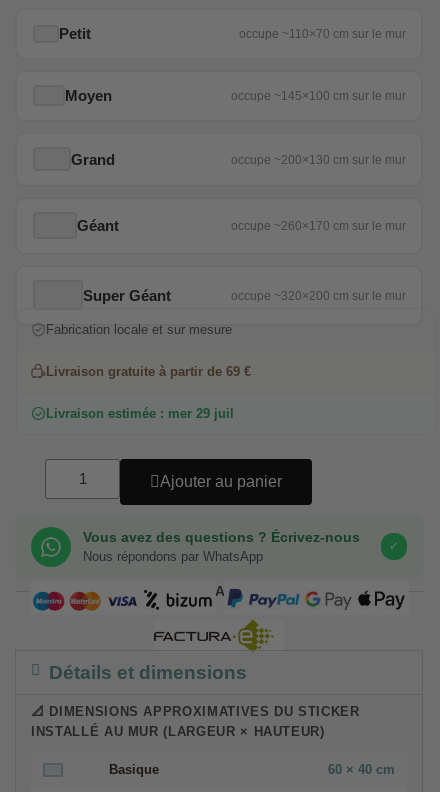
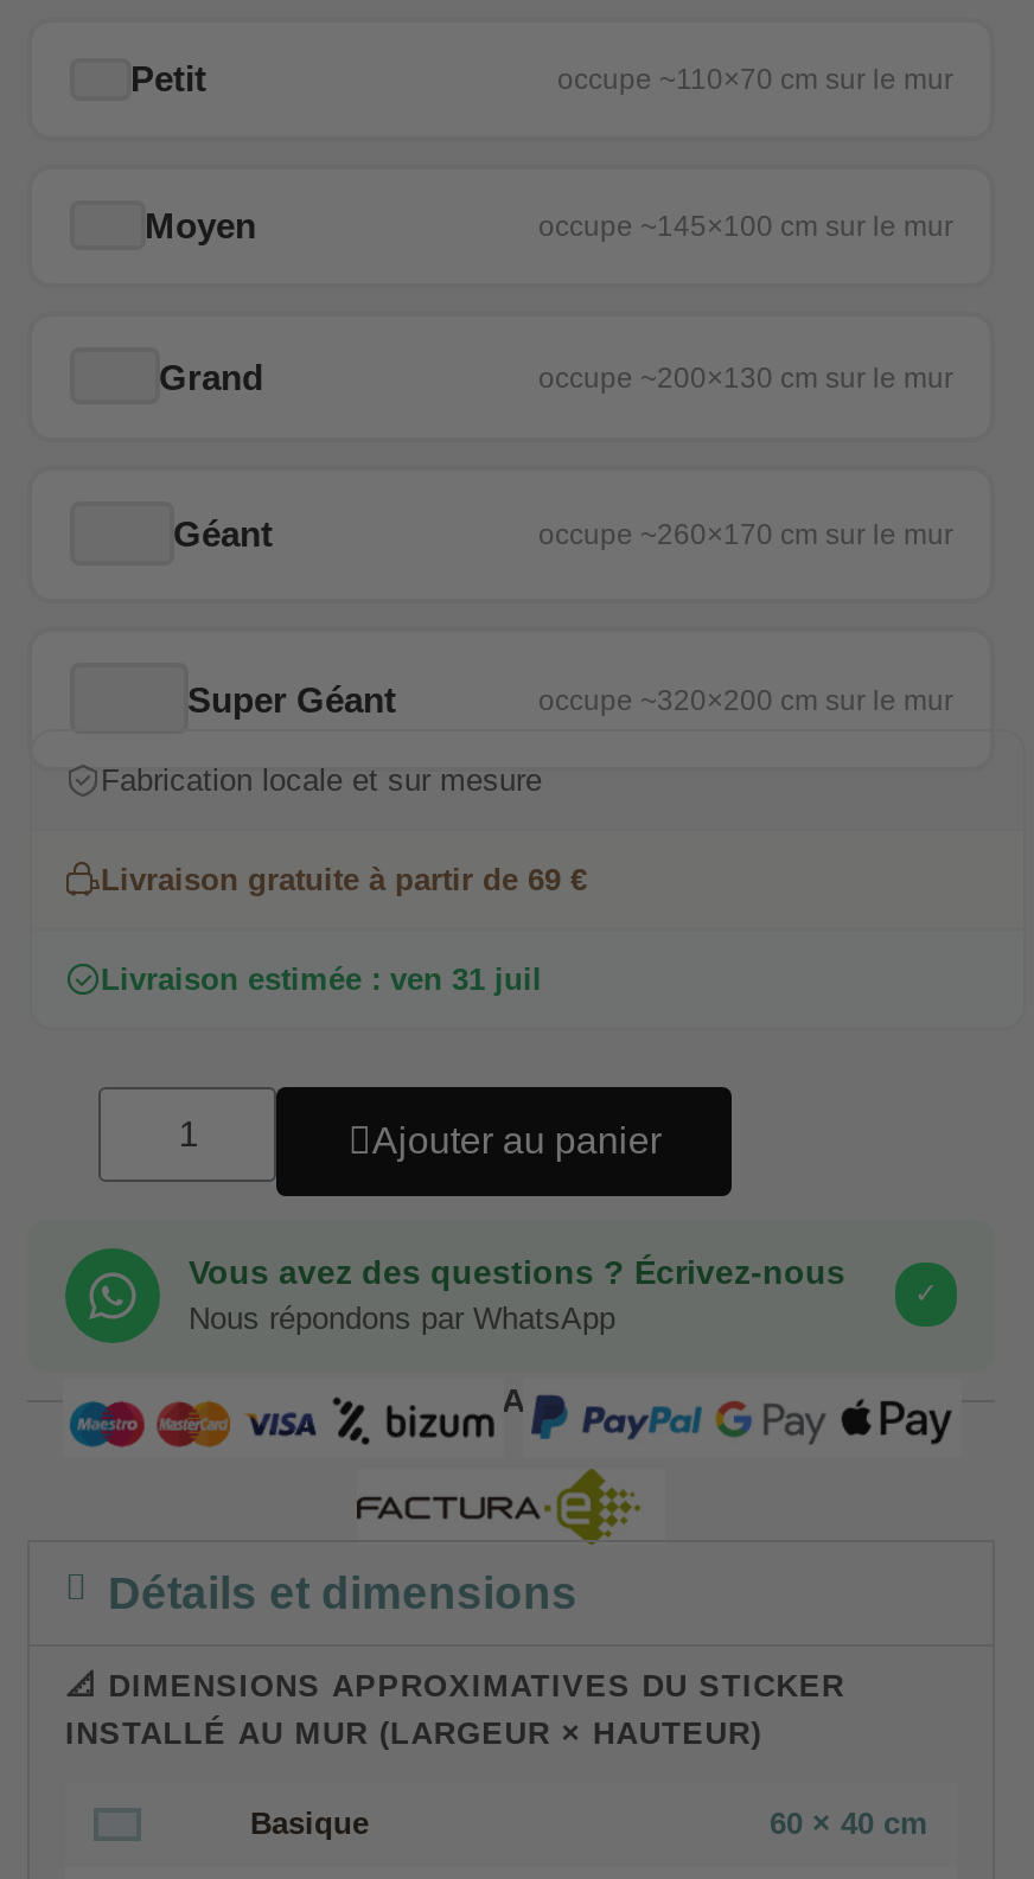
- Livraison estimée : mer 29 juil
+ Livraison estimée : ven 31 juil
